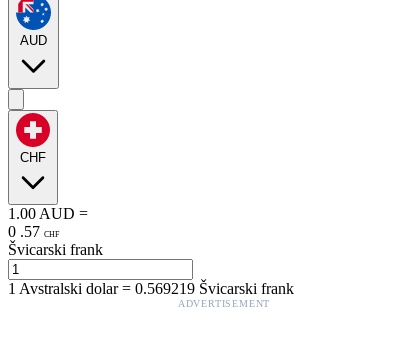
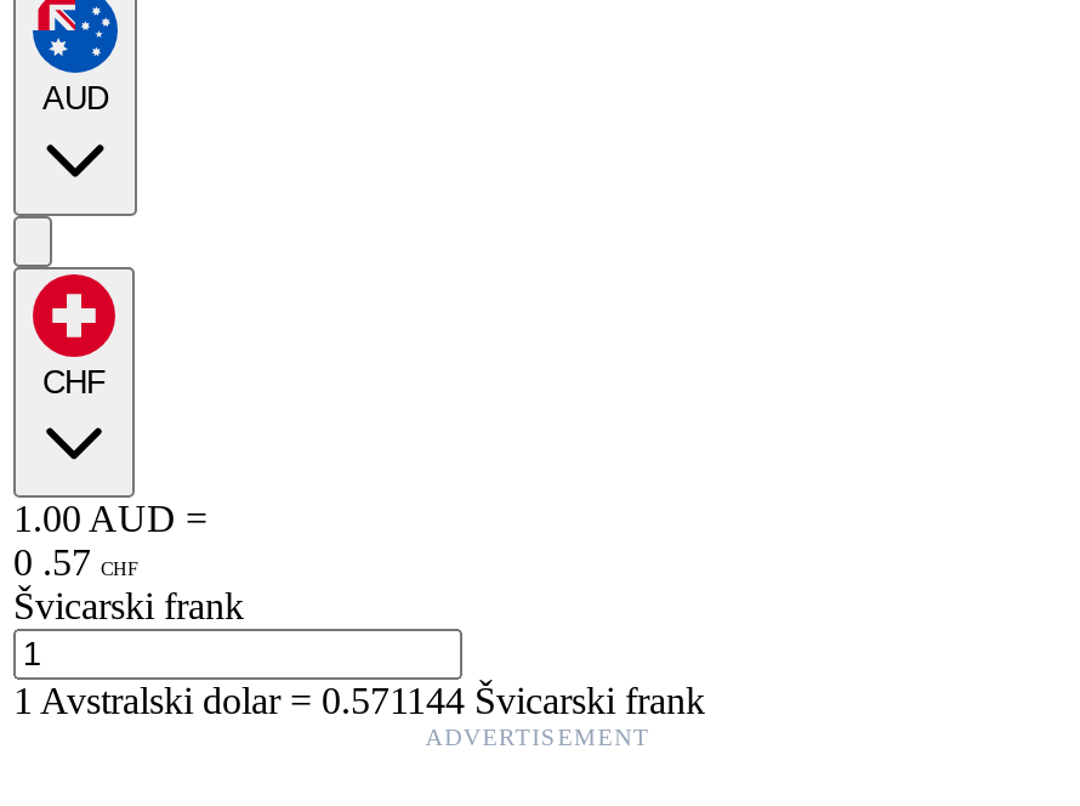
- 1Avstralski dolar=0.569219 Švicarski frank
+ 1Avstralski dolar=0.571144 Švicarski frank
